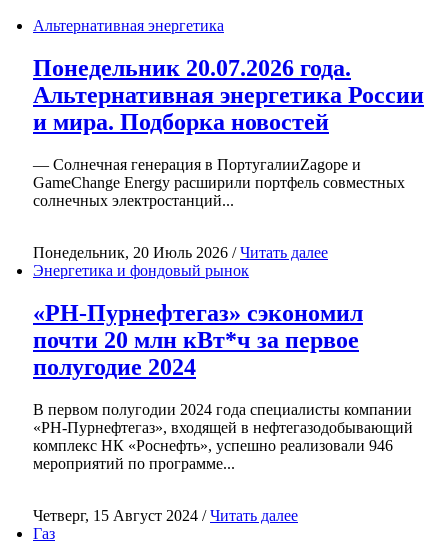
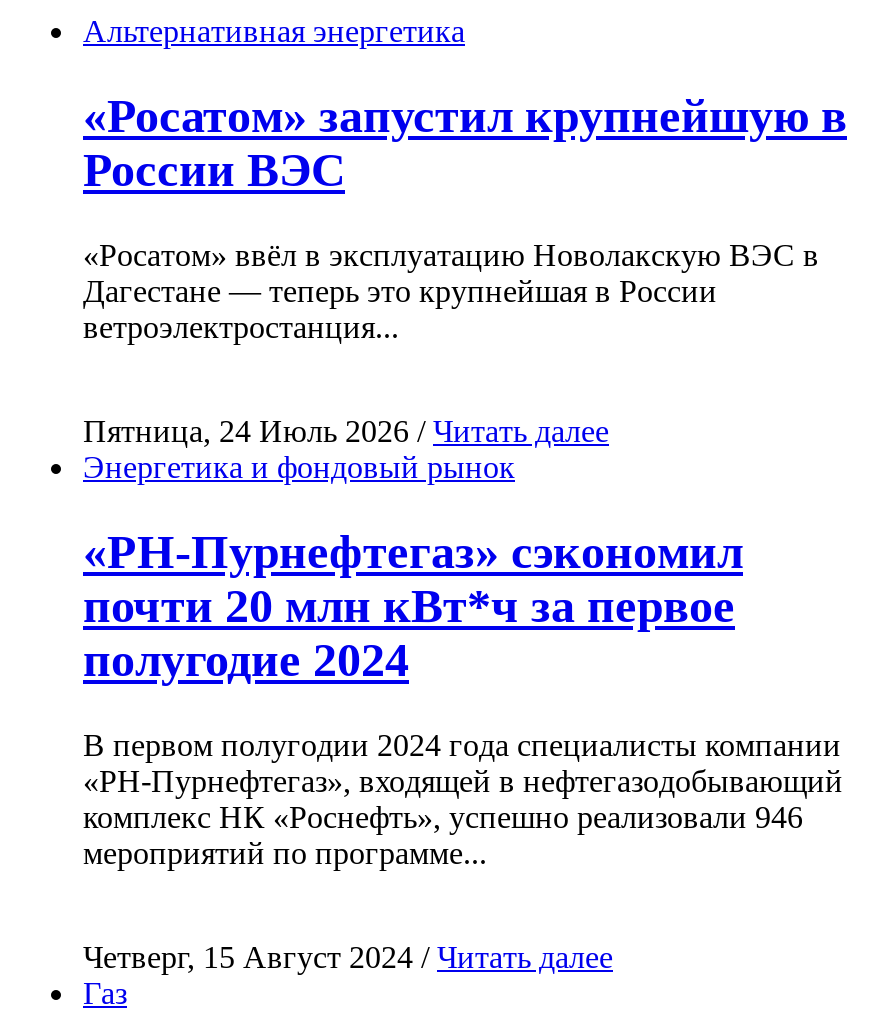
- Понедельник 20.07.2026 года.
- Альтернативная энергетика России
- и мира. Подборка новостей
+ «Росатом» запустил крупнейшую в
+ России ВЭС

- — Солнечная генерация в ПортугалииZagope и
- GameChange Energy расширили портфель совместных
- солнечных электростанций...
+ «Росатом» ввёл в эксплуатацию Новолакскую ВЭС в
+ Дагестане — теперь это крупнейшая в России
+ ветроэлектростанция...

- Понедельник, 20 Июль 2026 / Читать далее
+ Пятница, 24 Июль 2026 / Читать далее
